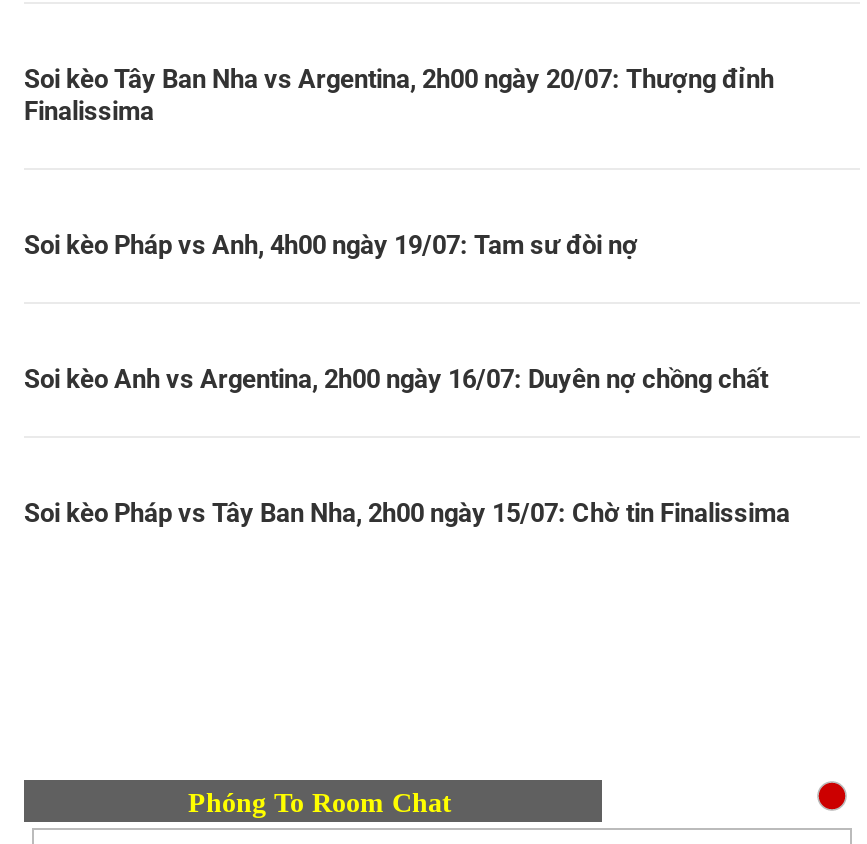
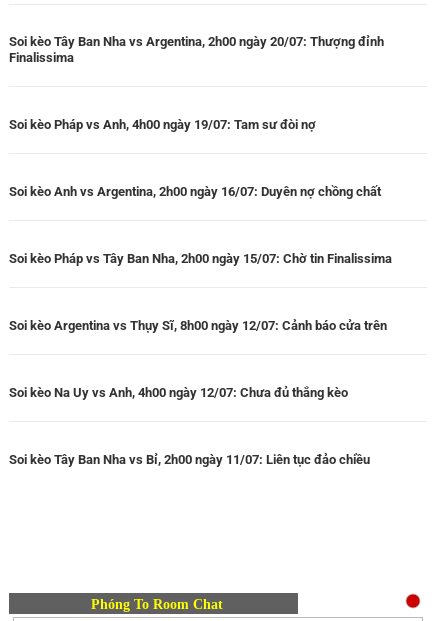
+ Soi kèo Argentina vs Thụy Sĩ, 8h00 ngày 12/07: Cảnh báo cửa trên

+ Soi kèo Na Uy vs Anh, 4h00 ngày 12/07: Chưa đủ thắng kèo

+ Soi kèo Tây Ban Nha vs Bỉ, 2h00 ngày 11/07: Liên tục đảo chiều
